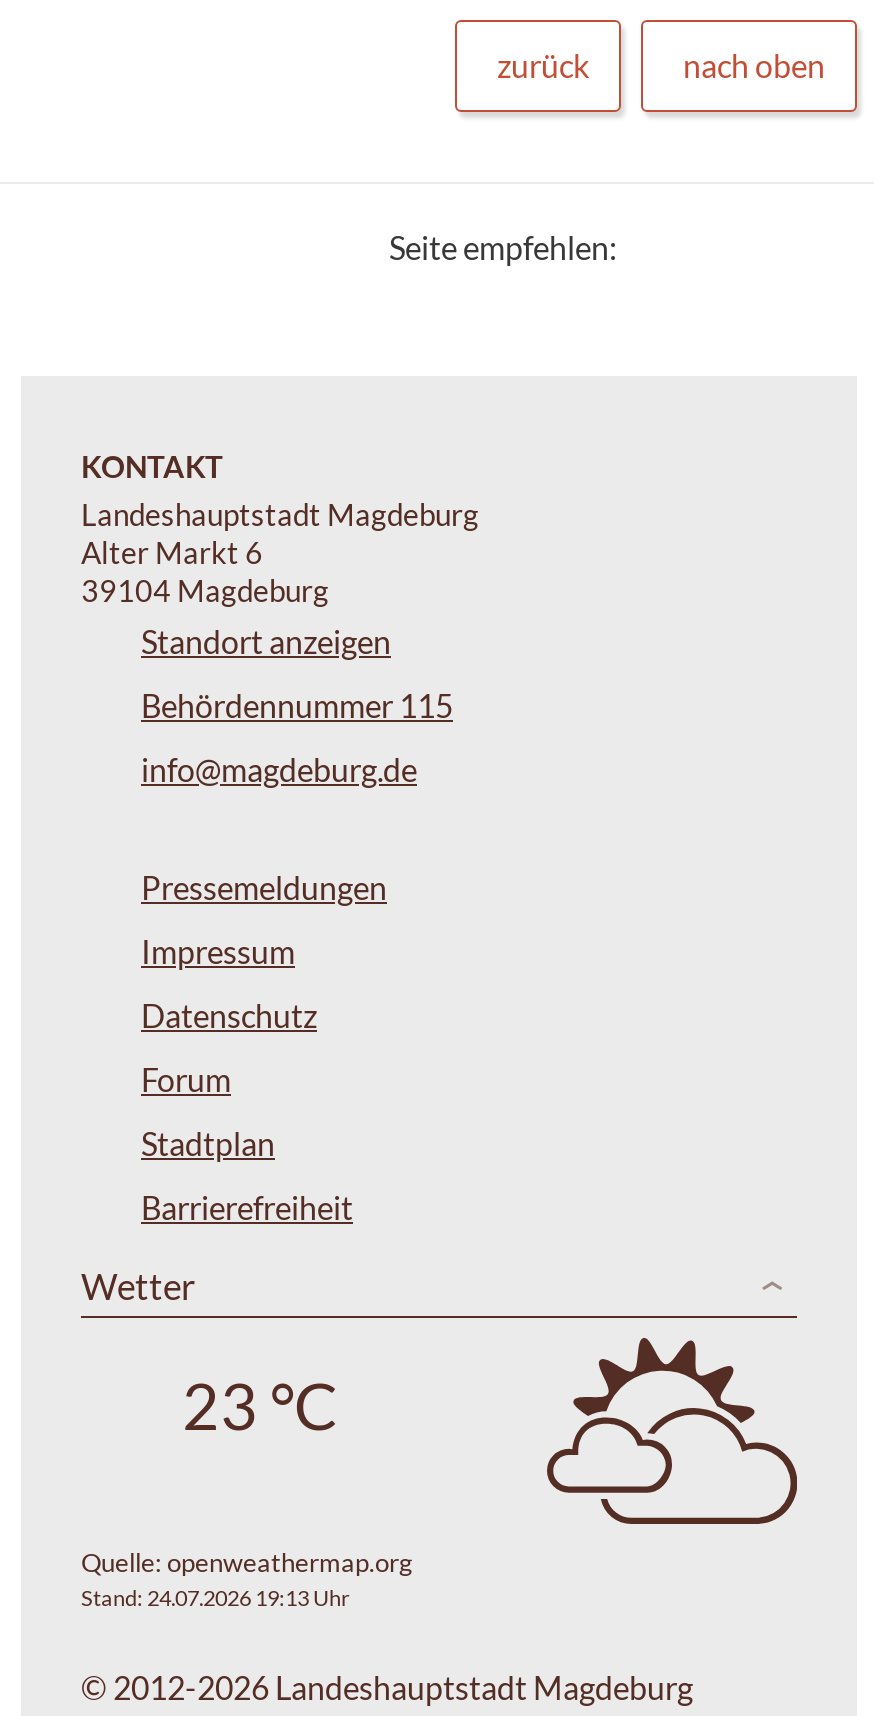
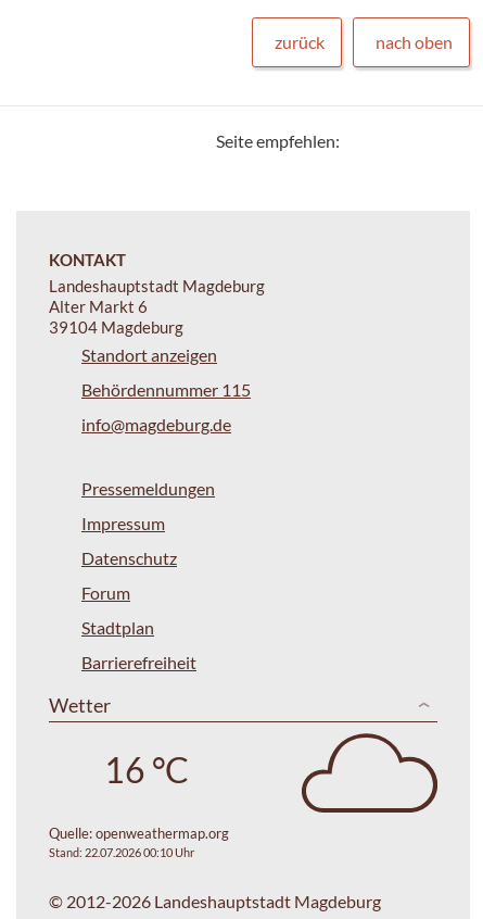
- [image]
+ [image]

- 23 °C
+ 16 °C

- Stand: 24.07.2026 19:13 Uhr
+ Stand: 22.07.2026 00:10 Uhr
